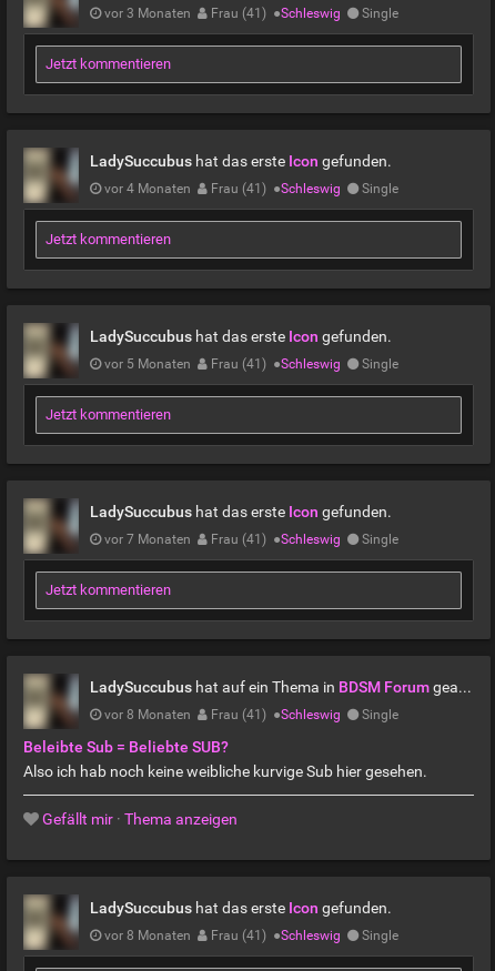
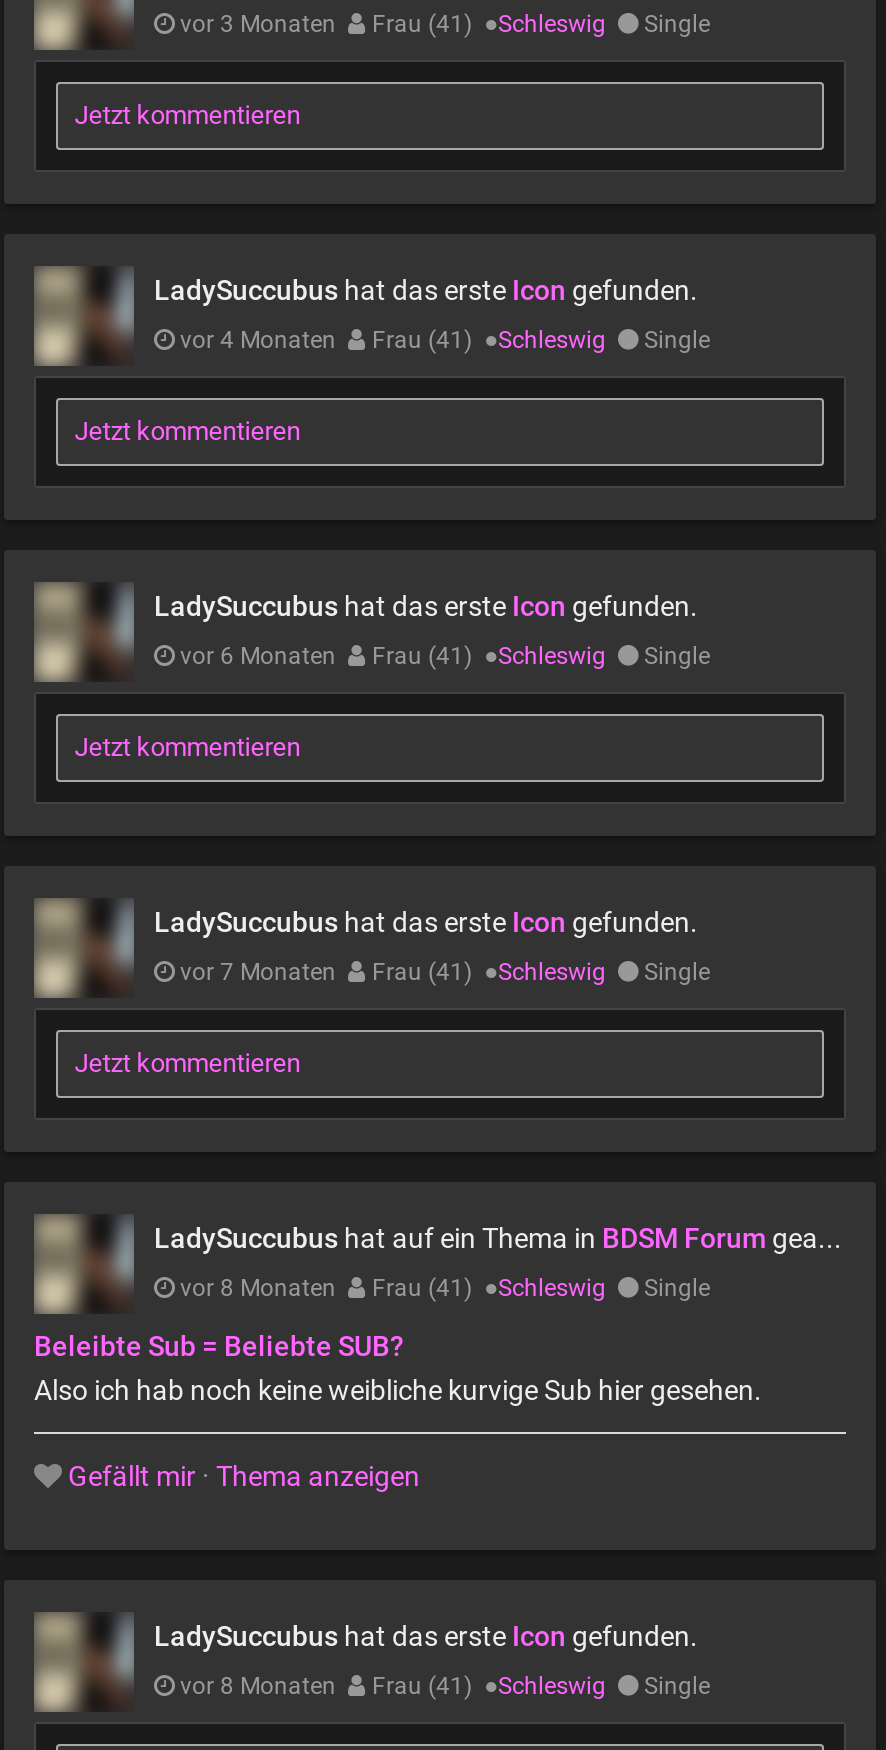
- vor 5 Monaten
+ vor 6 Monaten
